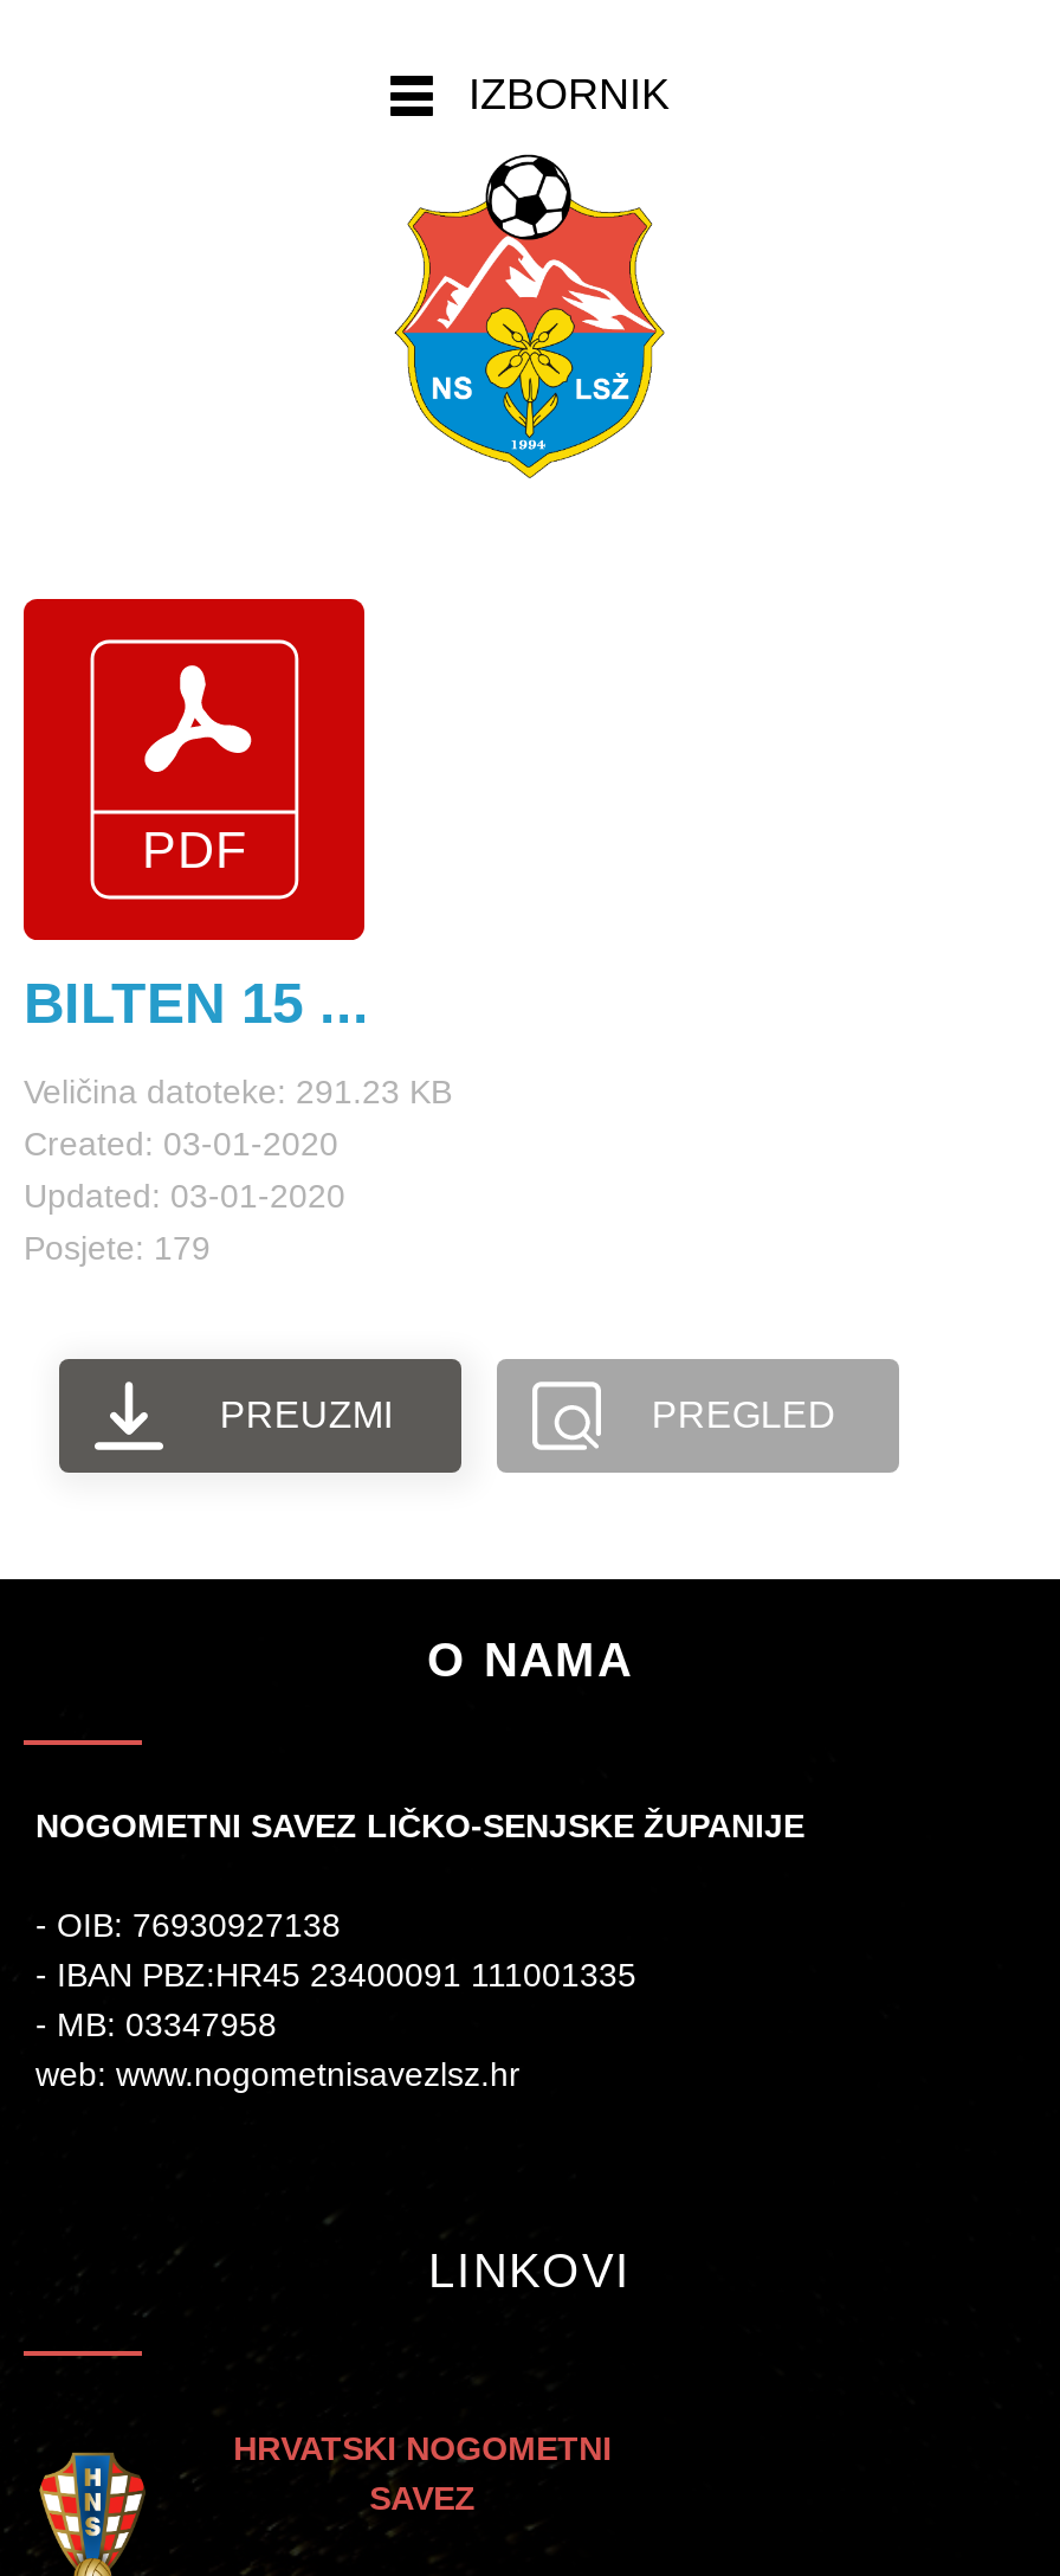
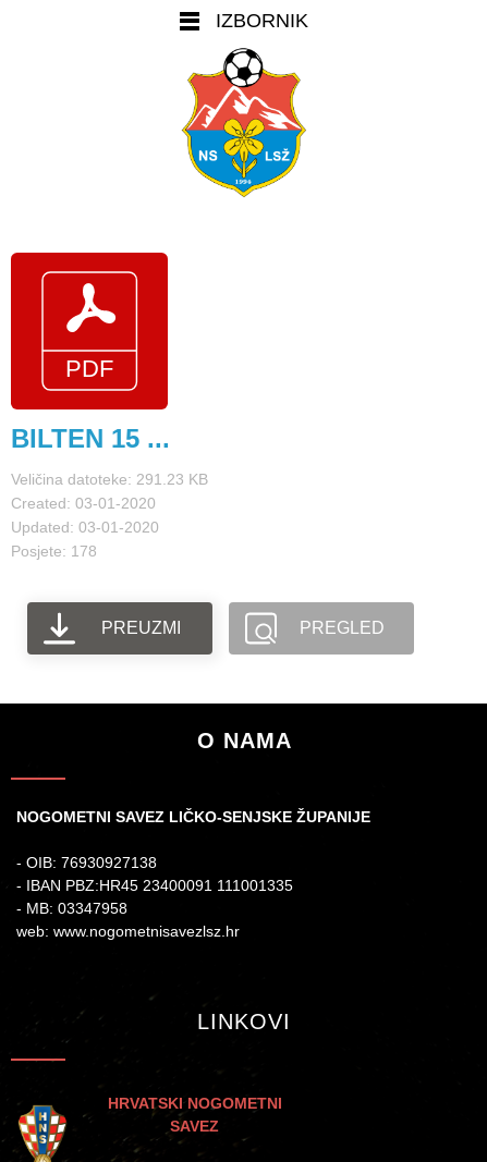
- Posjete: 179
+ Posjete: 178
